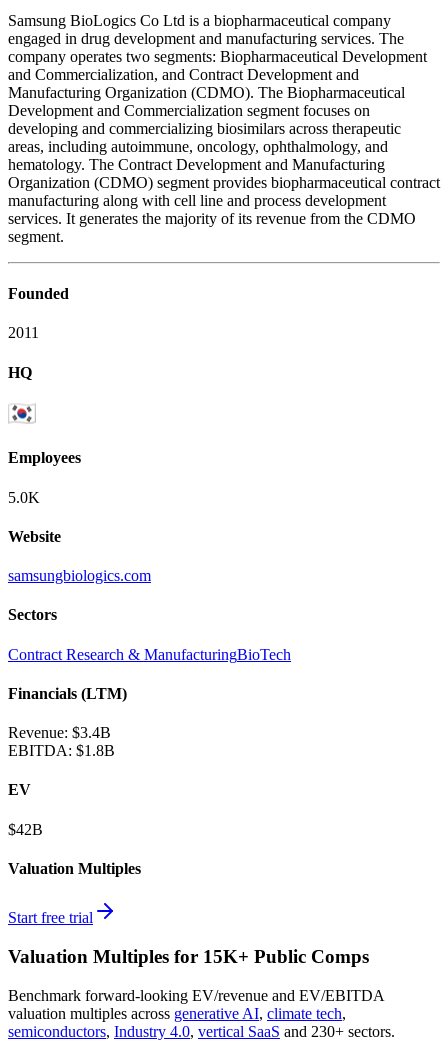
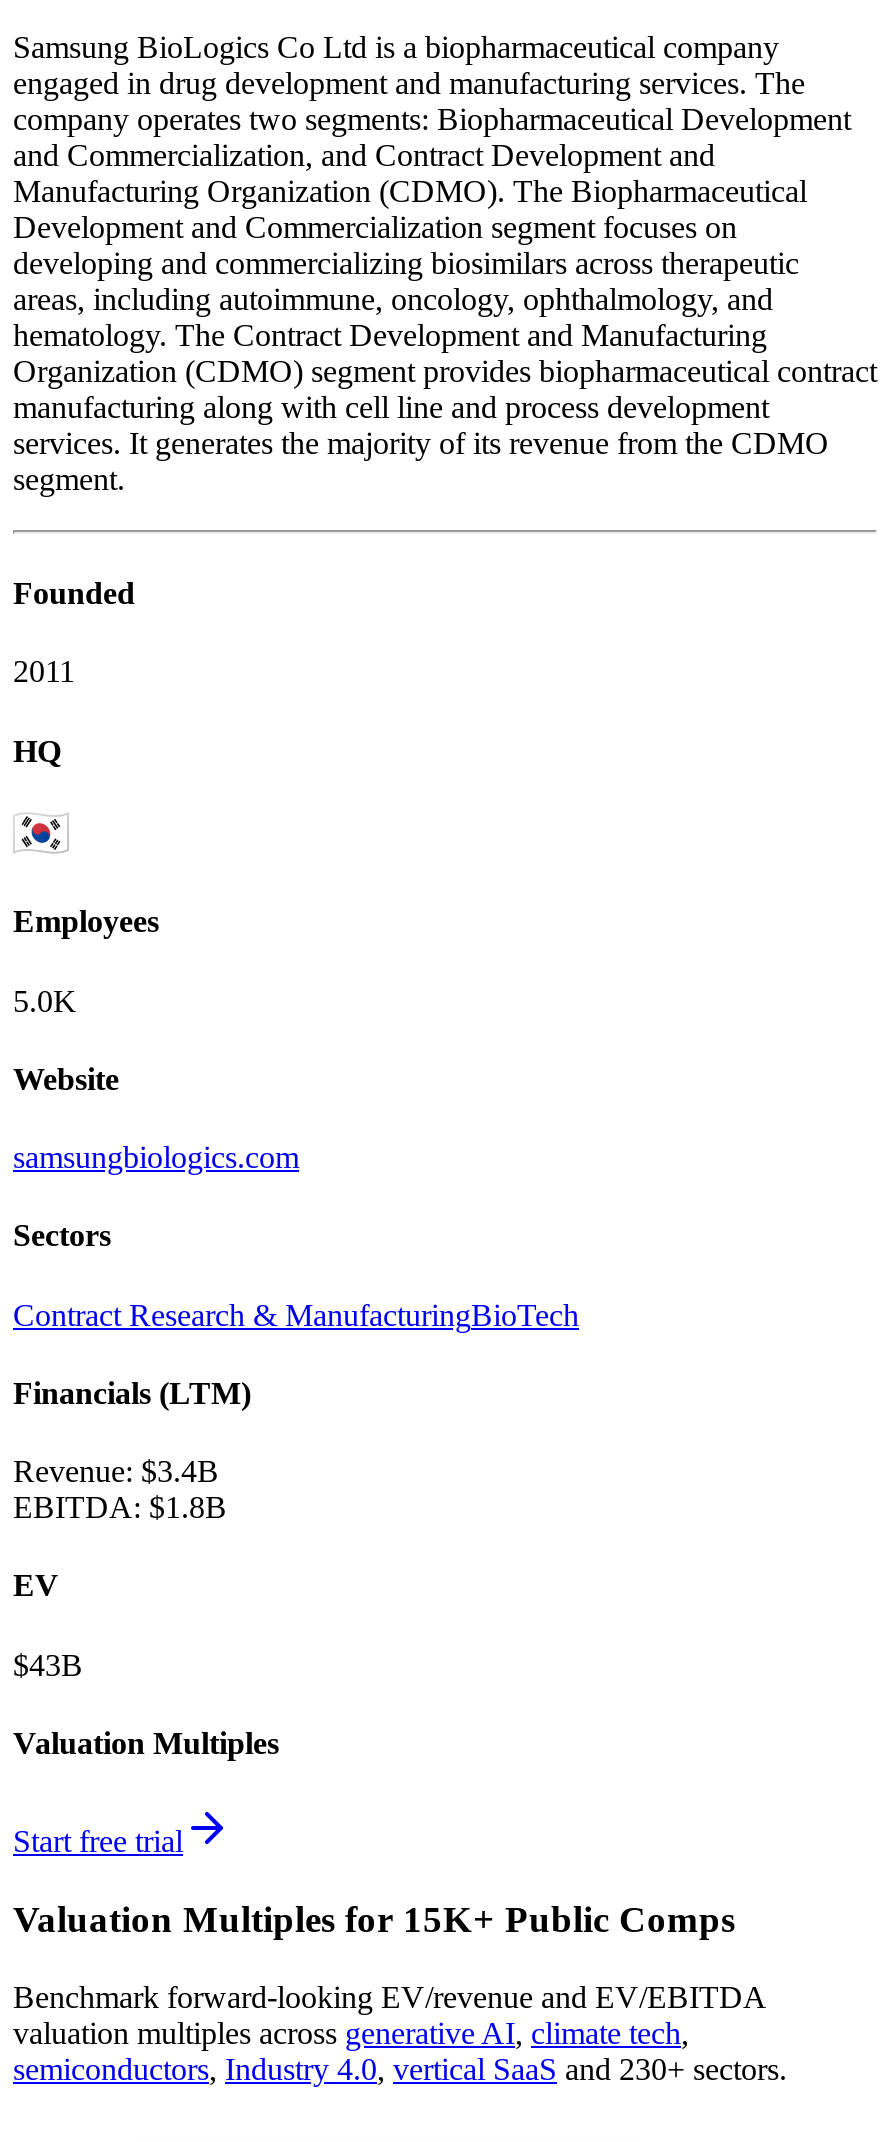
- $42B
+ $43B
